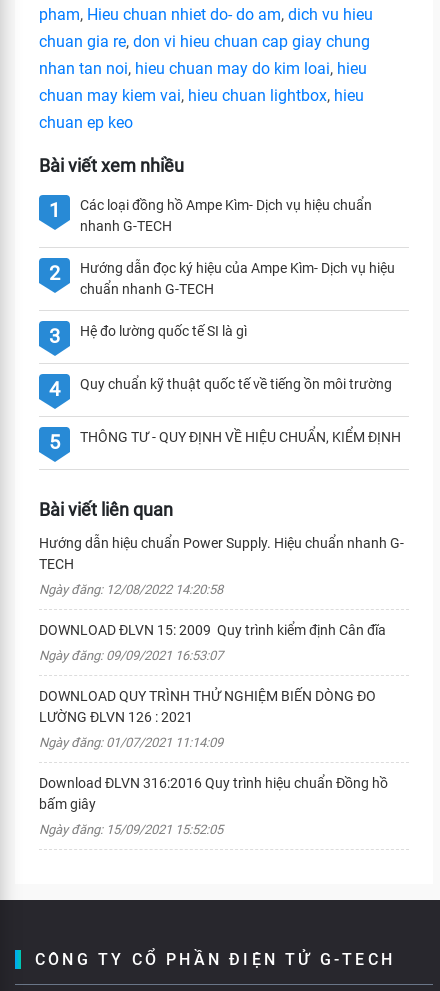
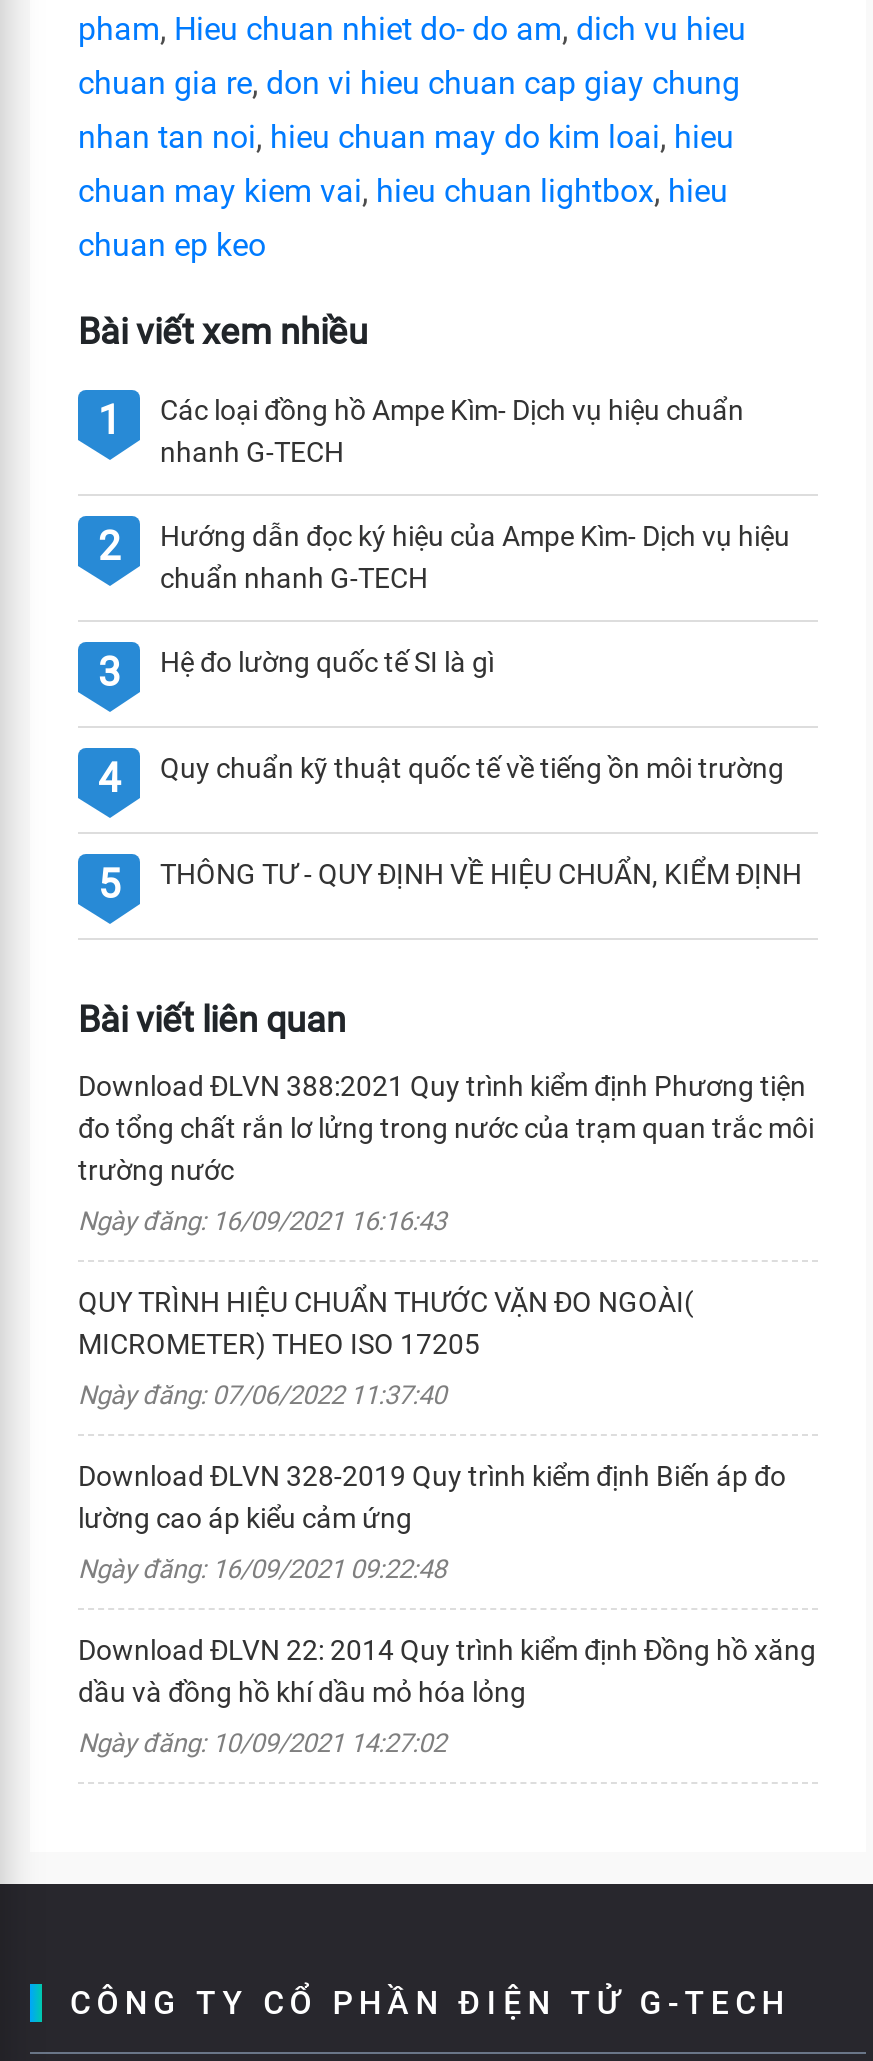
- Hướng dẫn hiệu chuẩn Power Supply. Hiệu chuẩn nhanh G-
- TECH
+ Download ĐLVN 388:2021 Quy trình kiểm định Phương tiện
+ đo tổng chất rắn lơ lửng trong nước của trạm quan trắc môi
+ trường nước

- Ngày đăng: 12/08/2022 14:20:58
+ Ngày đăng: 16/09/2021 16:16:43

- DOWNLOAD ĐLVN 15: 2009 Quy trình kiểm định Cân đĩa
+ QUY TRÌNH HIỆU CHUẨN THƯỚC VẶN ĐO NGOÀI(
+ MICROMETER) THEO ISO 17205

- Ngày đăng: 09/09/2021 16:53:07
+ Ngày đăng: 07/06/2022 11:37:40

- DOWNLOAD QUY TRÌNH THỬ NGHIỆM BIẾN DÒNG ĐO
- LƯỜNG ĐLVN 126 : 2021
+ Download ĐLVN 328-2019 Quy trình kiểm định Biến áp đo
+ lường cao áp kiểu cảm ứng

- Ngày đăng: 01/07/2021 11:14:09
+ Ngày đăng: 16/09/2021 09:22:48

- Download ĐLVN 316:2016 Quy trình hiệu chuẩn Đồng hồ
- bấm giây
+ Download ĐLVN 22: 2014 Quy trình kiểm định Đồng hồ xăng
+ dầu và đồng hồ khí dầu mỏ hóa lỏng

- Ngày đăng: 15/09/2021 15:52:05
+ Ngày đăng: 10/09/2021 14:27:02
